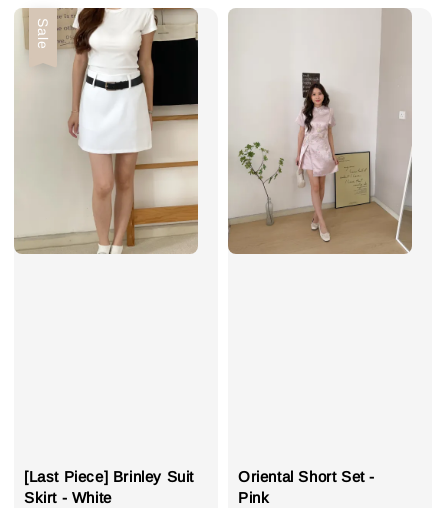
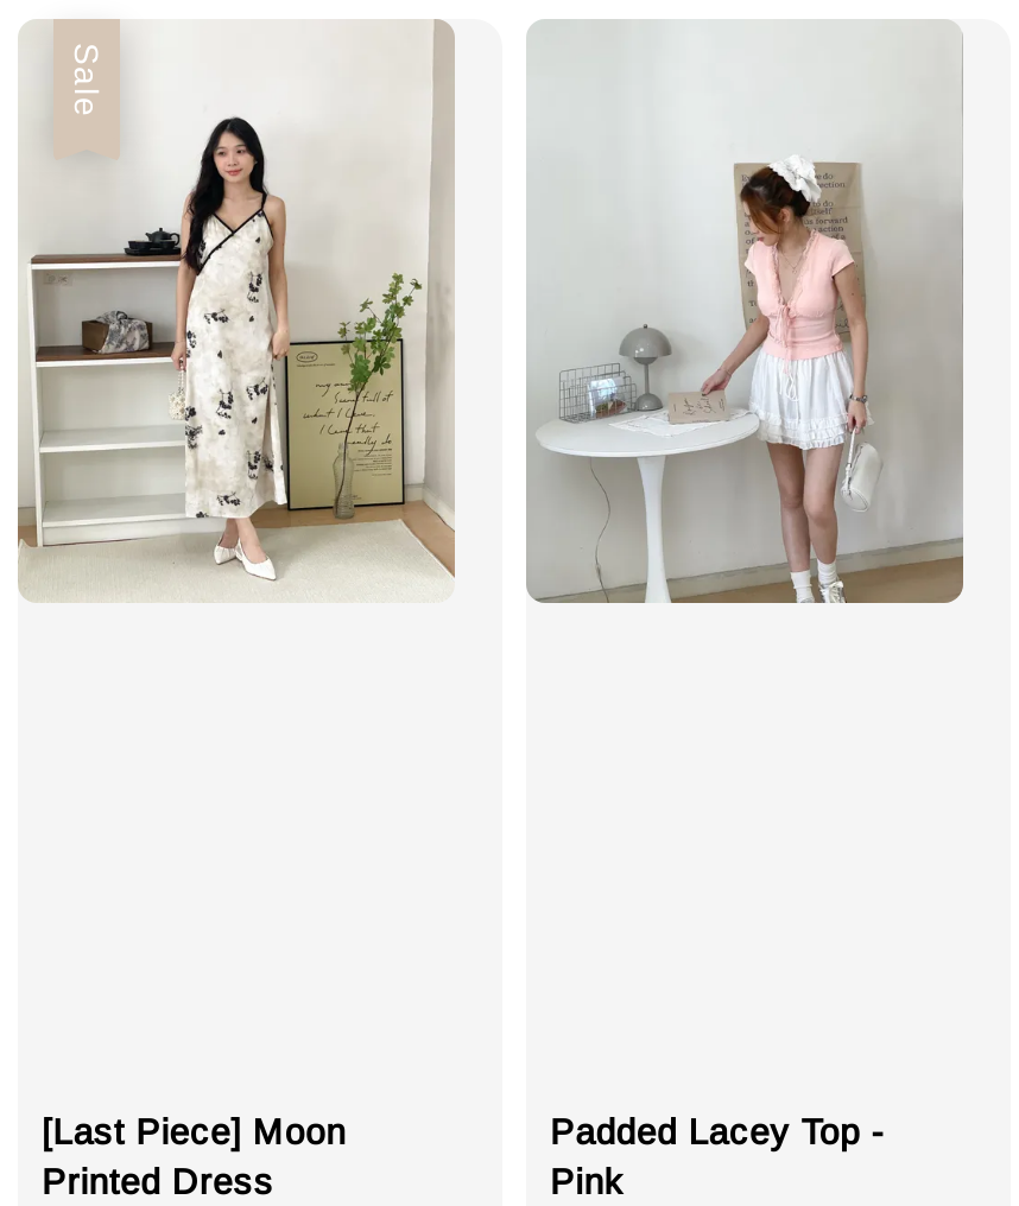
- [image]
+ [image]

- [image]
+ [image]

- [Last Piece] Brinley Suit
- Skirt - White
+ [Last Piece] Moon
+ Printed Dress

- Oriental Short Set -
+ Padded Lacey Top -
